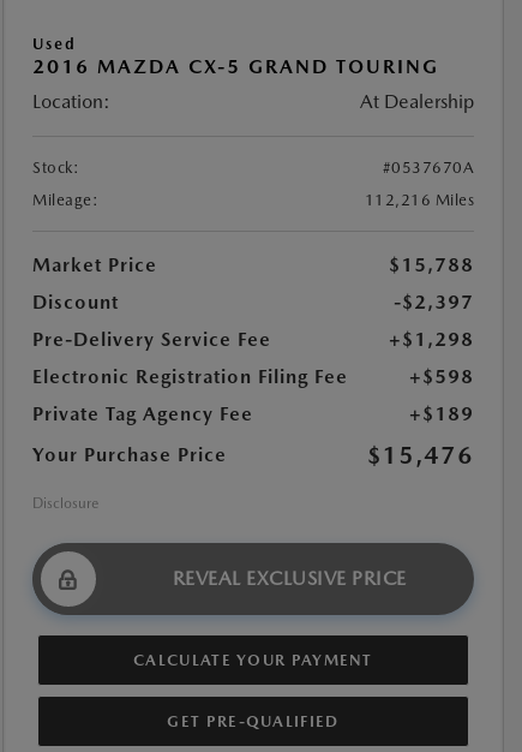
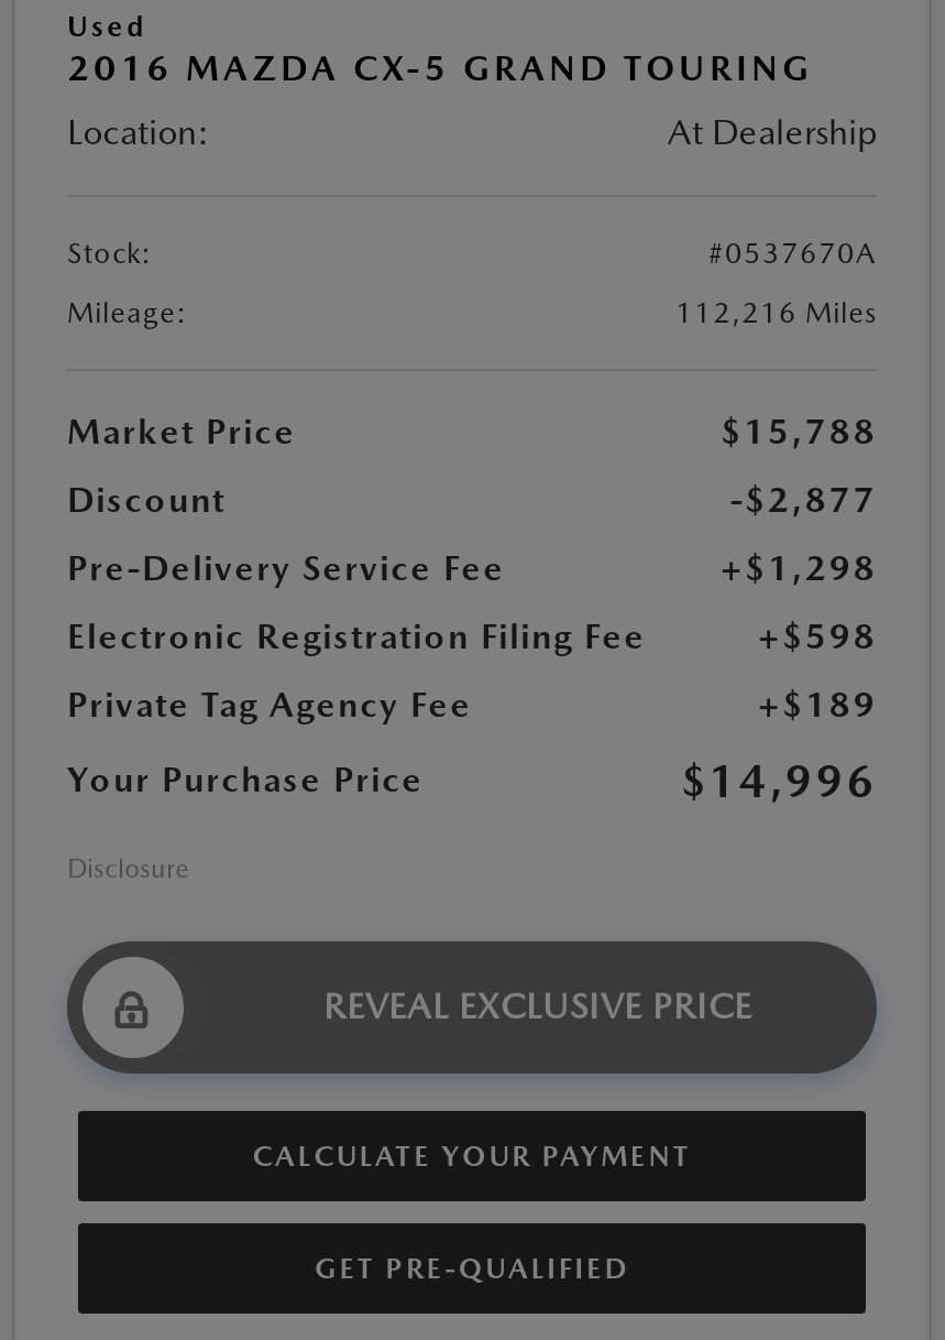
- -$2,397
+ -$2,877

- $15,476
+ $14,996
